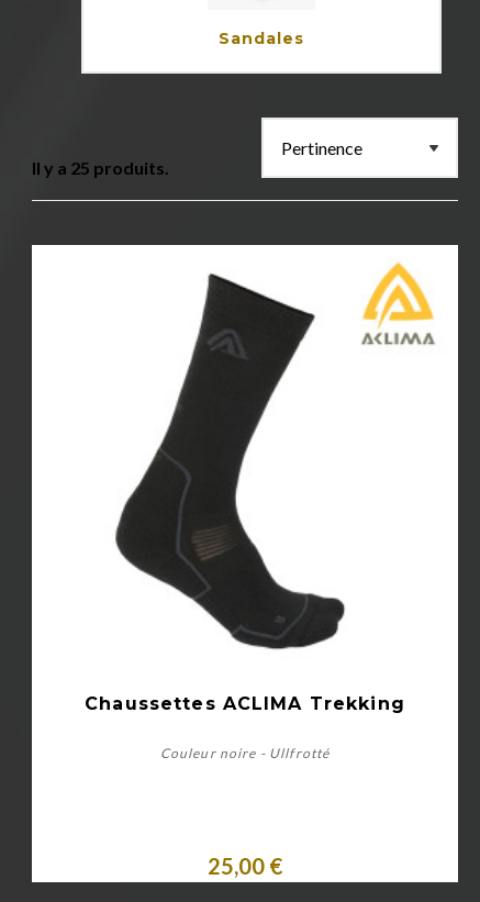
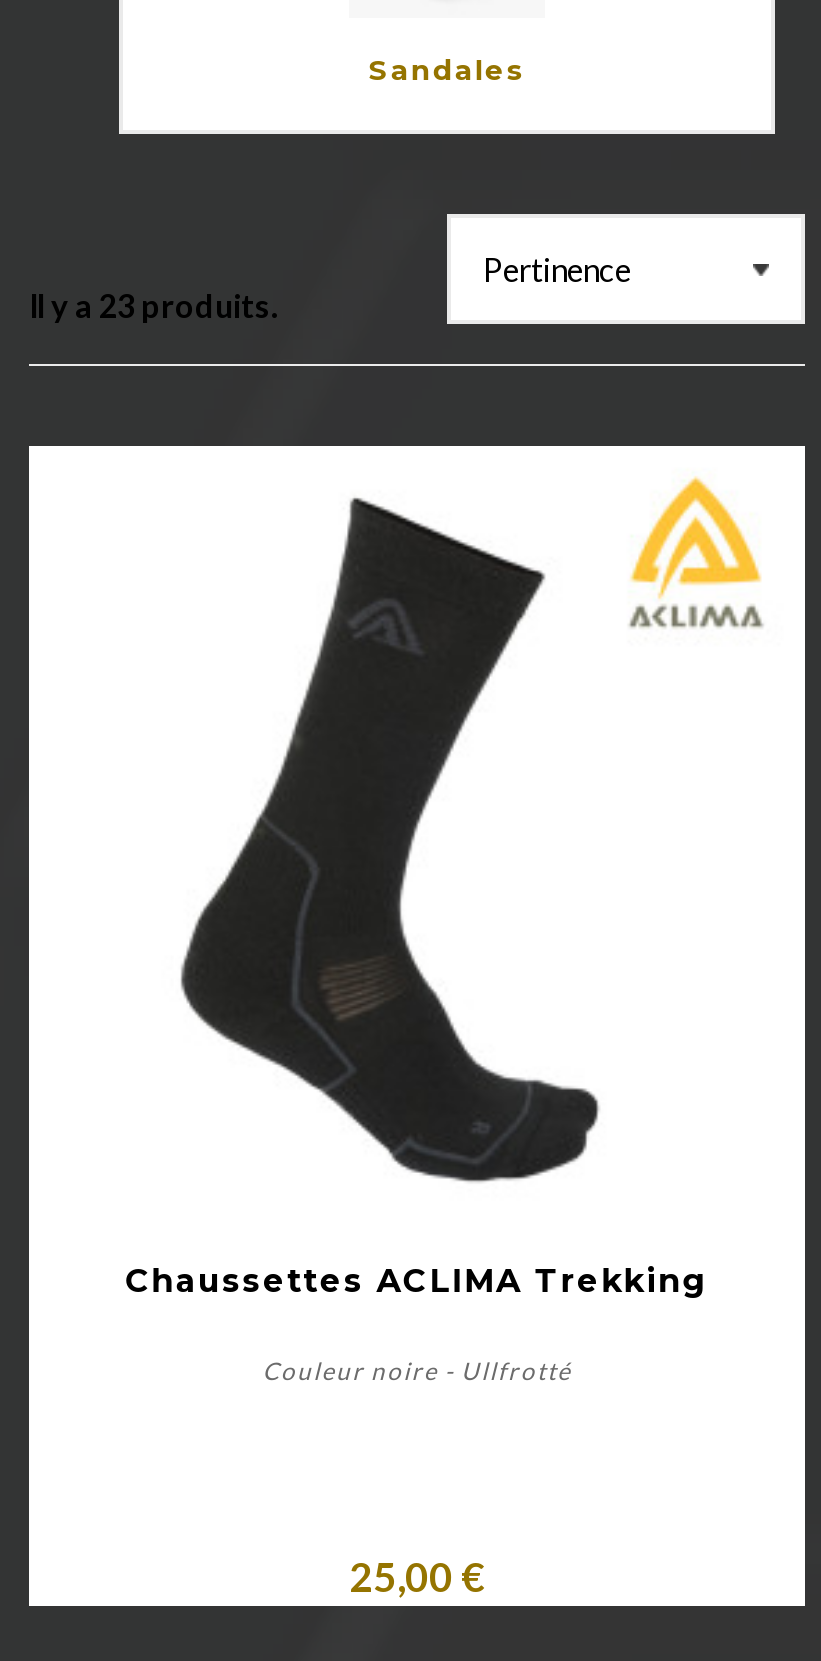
- Il y a 25 produits.
+ Il y a 23 produits.
